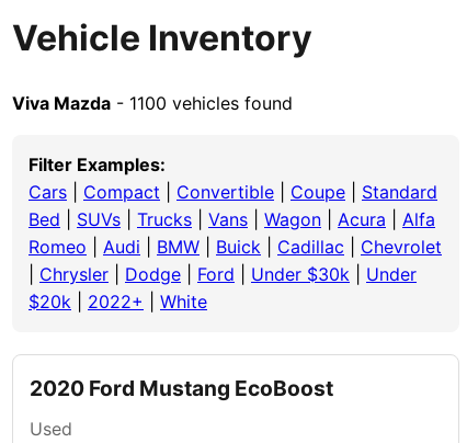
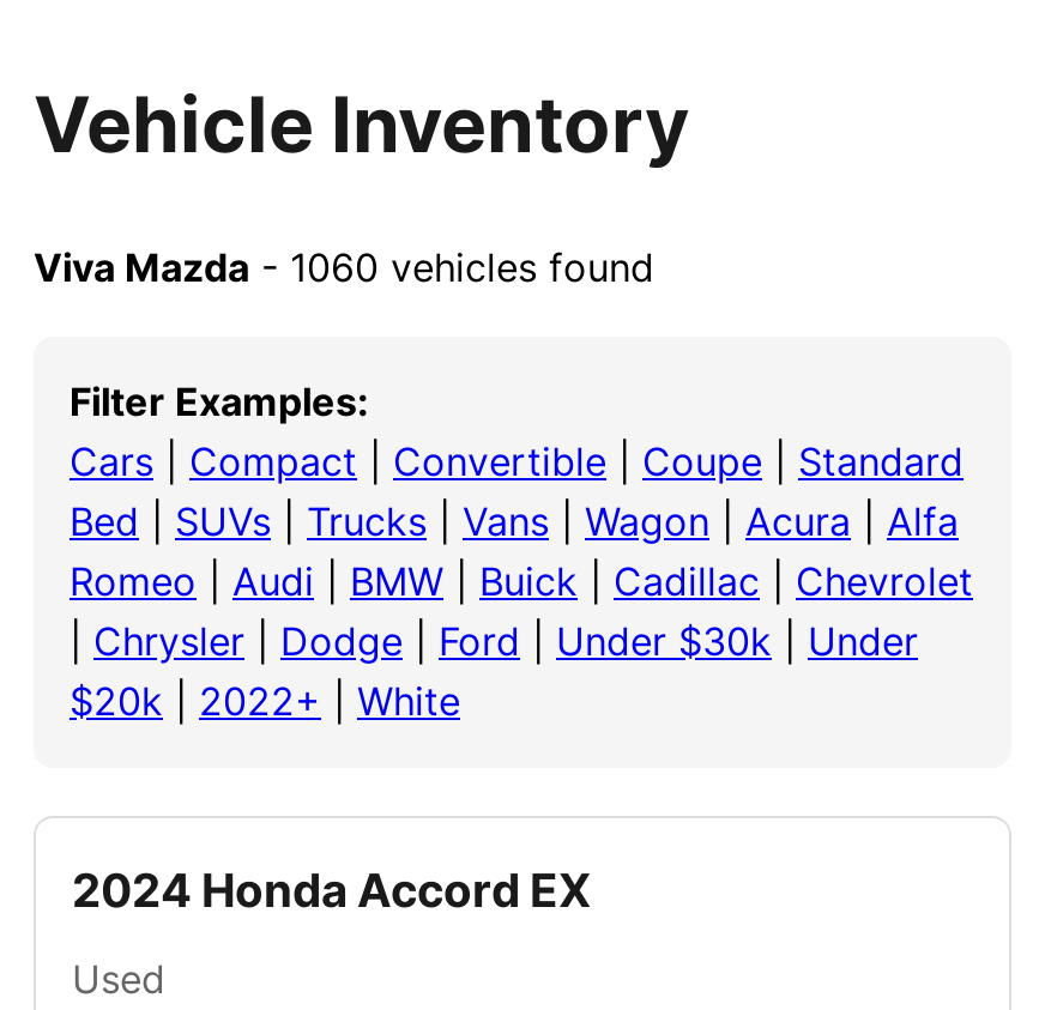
- Viva Mazda - 1100 vehicles found
+ Viva Mazda - 1060 vehicles found

- 2020 Ford Mustang EcoBoost
+ 2024 Honda Accord EX
